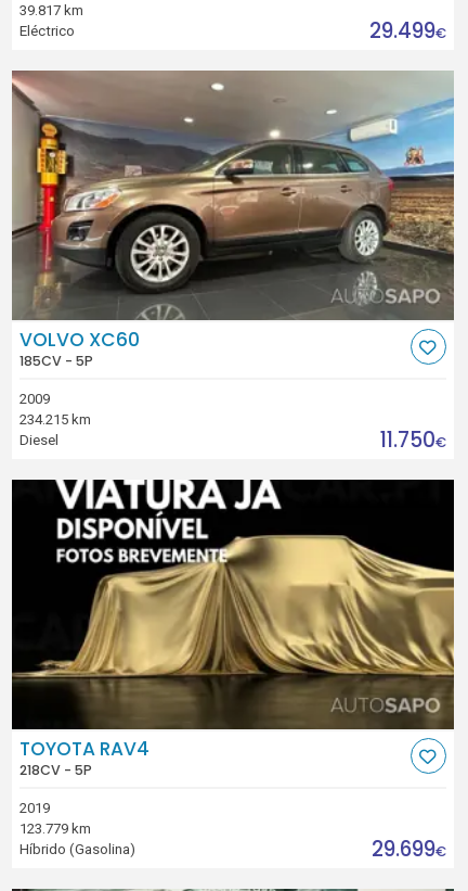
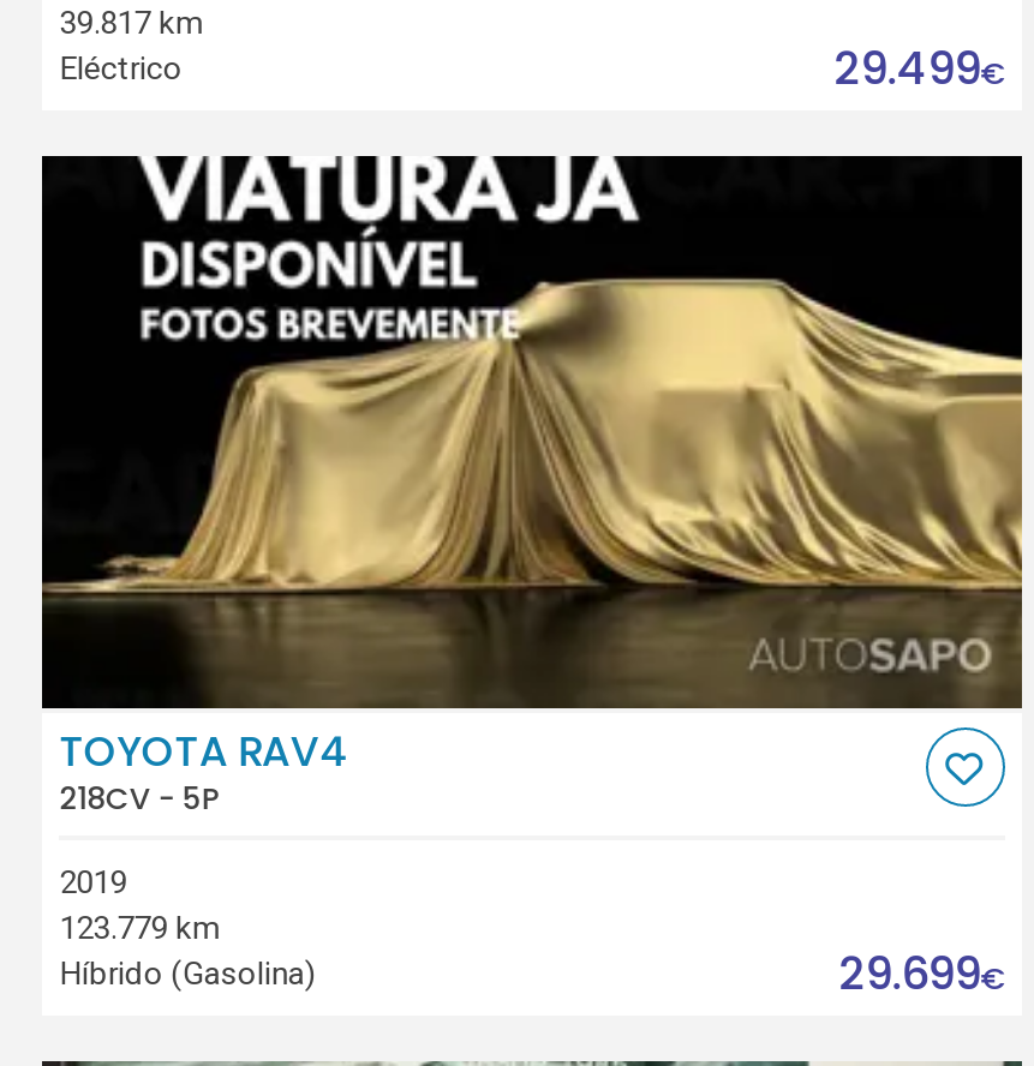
- [image]
- VOLVO XC60
- 185CV - 5P
- 2009
- 234.215 km
- Diesel
- 11.750€
